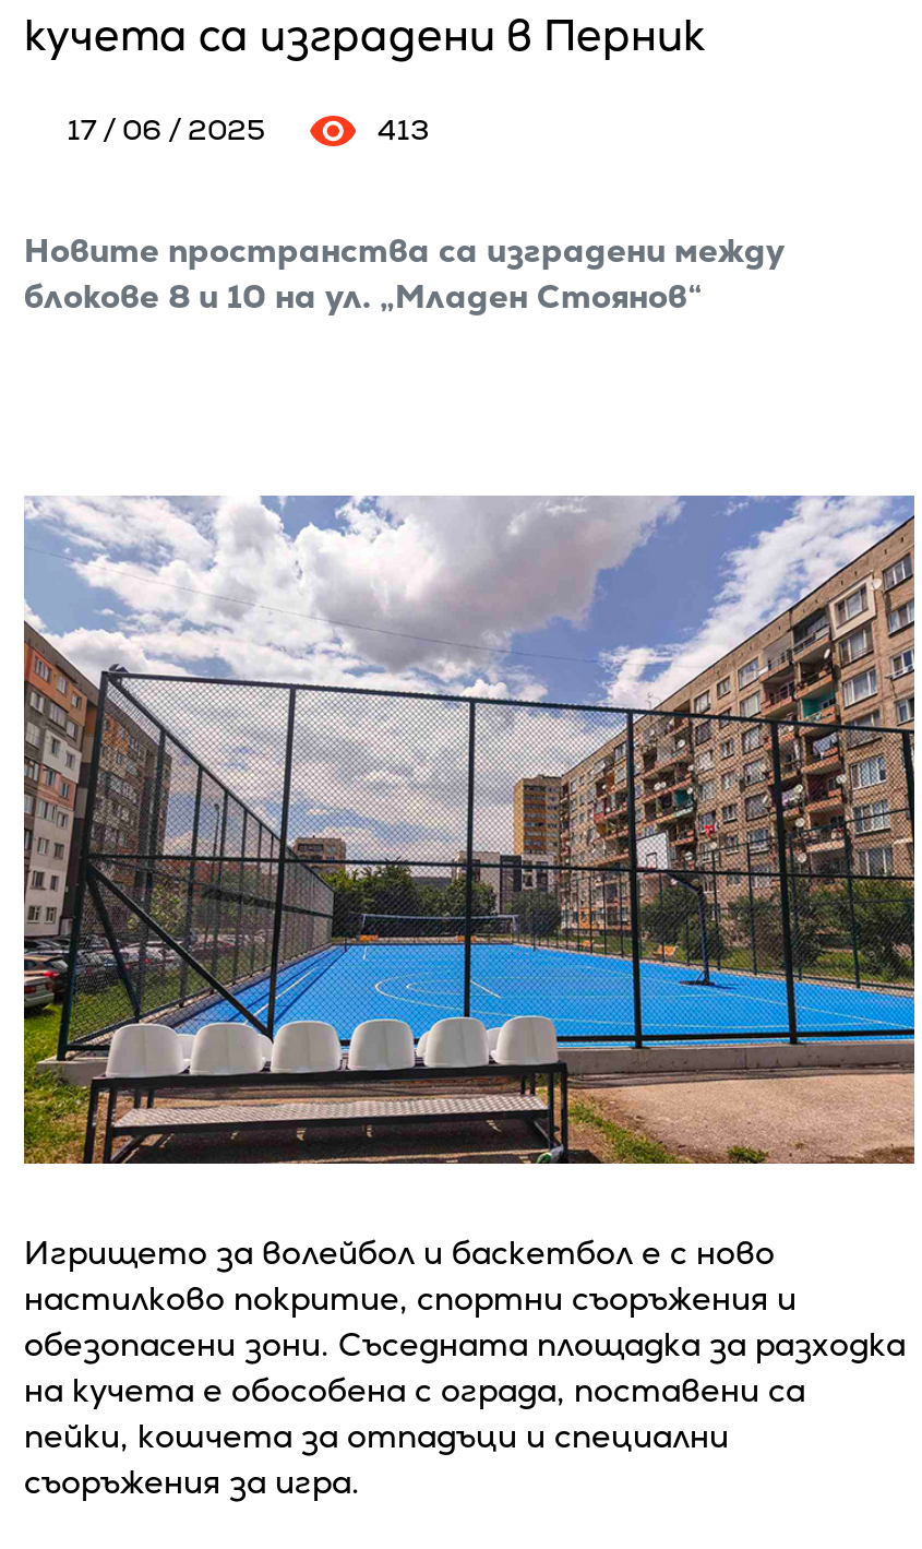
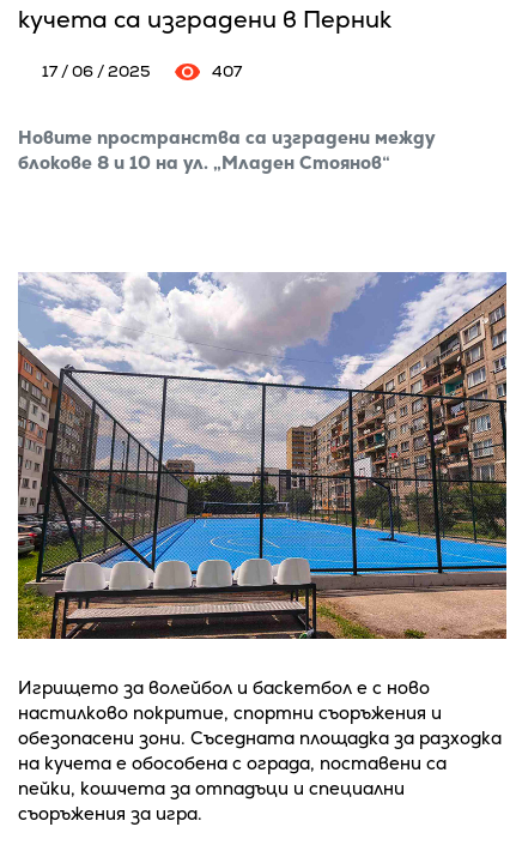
- 413
+ 407
